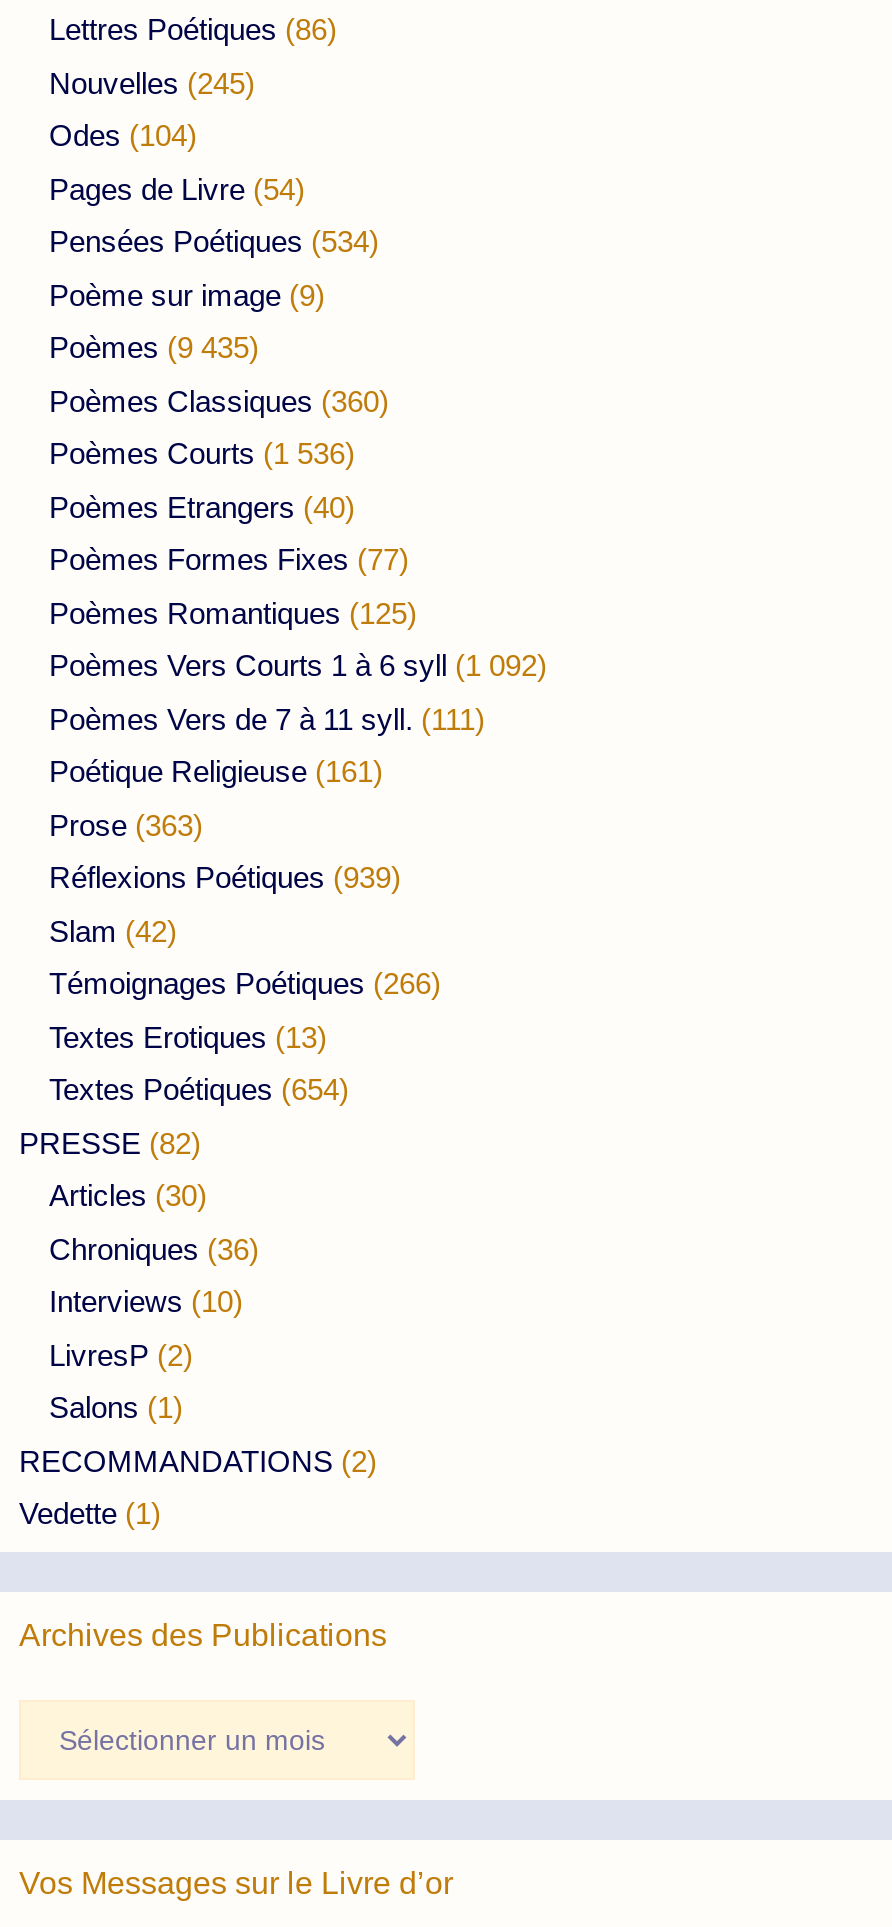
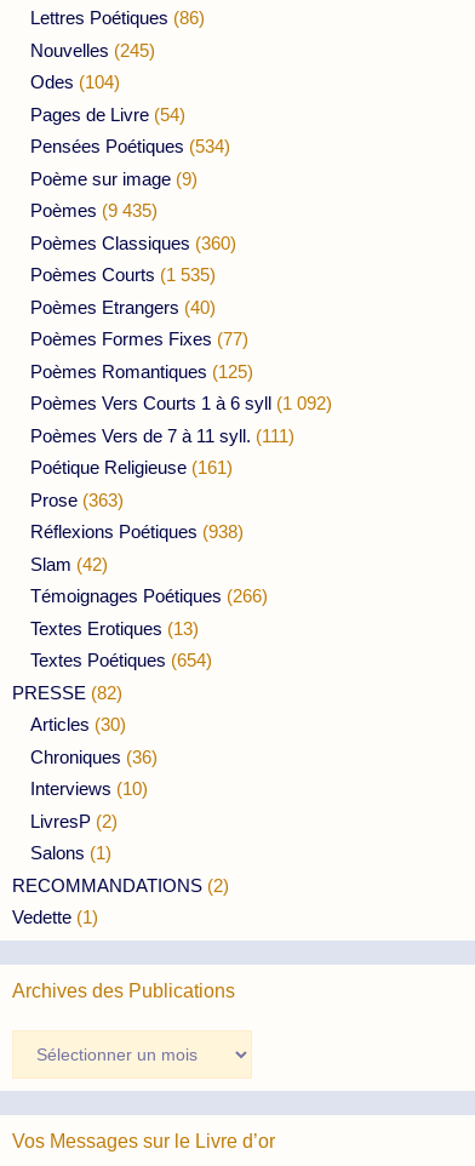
- Poèmes Courts (1 536)
+ Poèmes Courts (1 535)

- Réflexions Poétiques (939)
+ Réflexions Poétiques (938)
